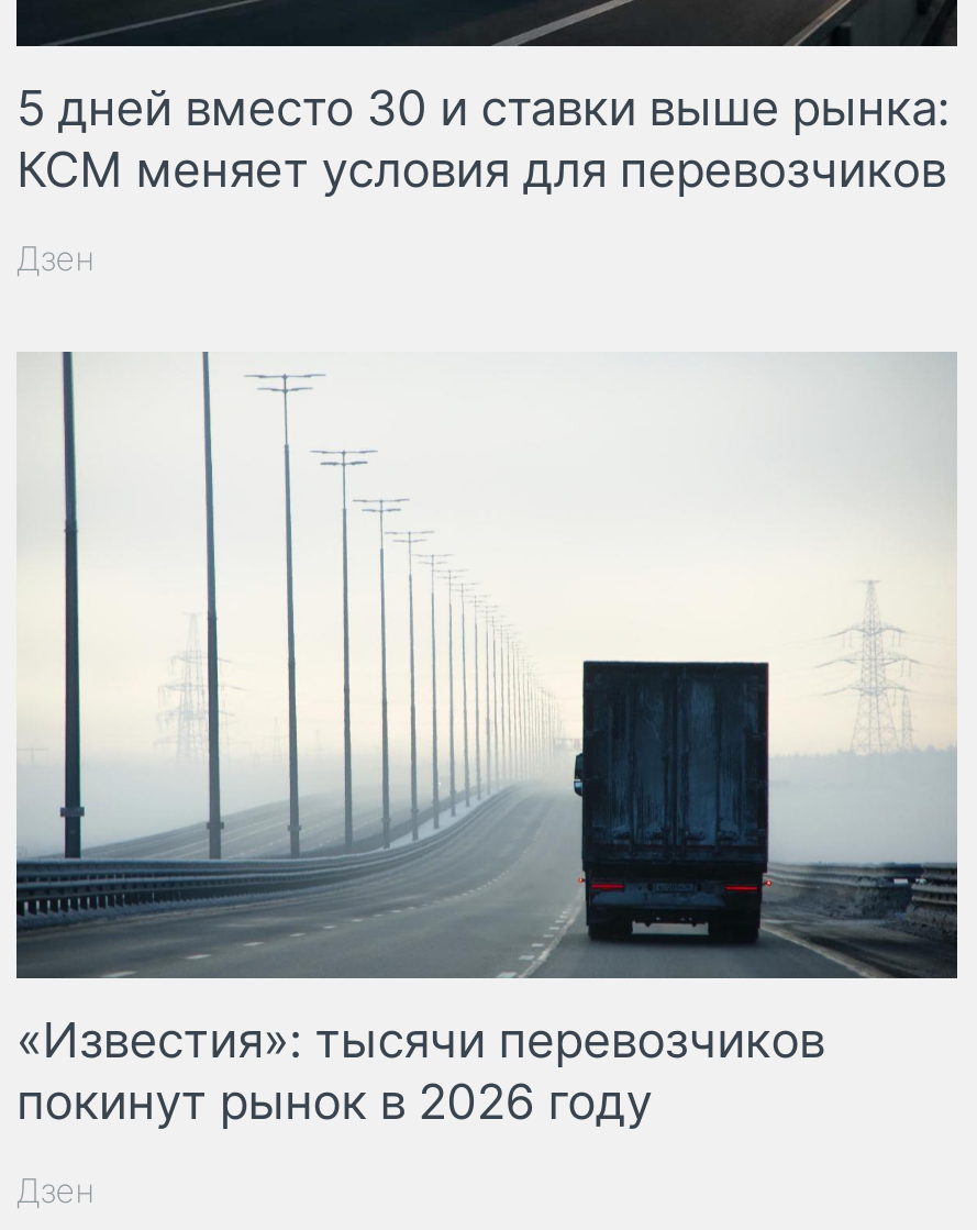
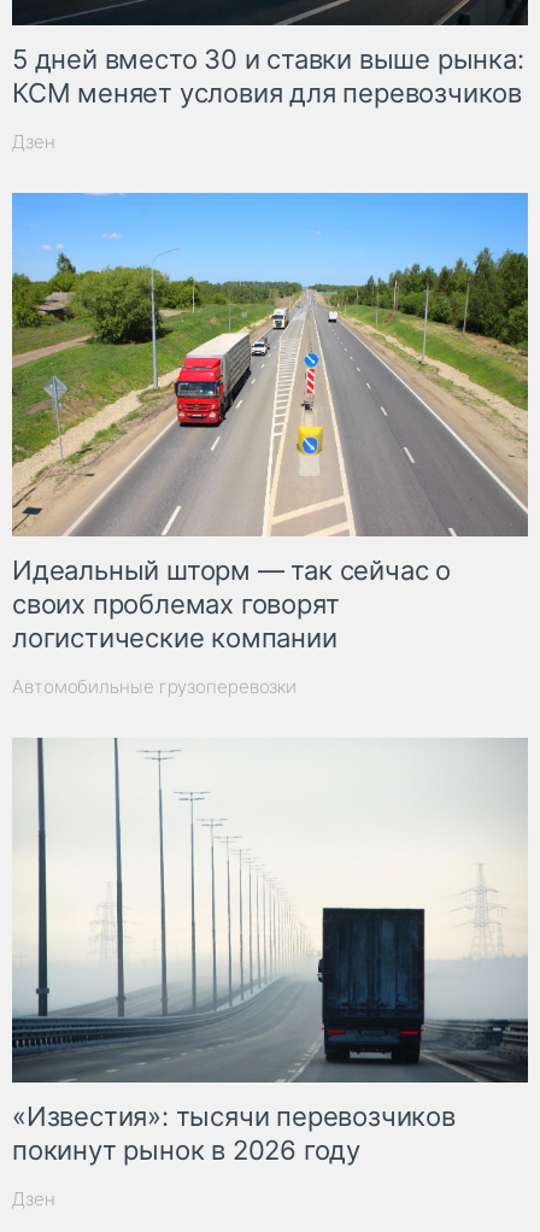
+ [image]
+ Идеальный шторм — так сейчас о
+ своих проблемах говорят
+ логистические компании
+ Автомобильные грузоперевозки
